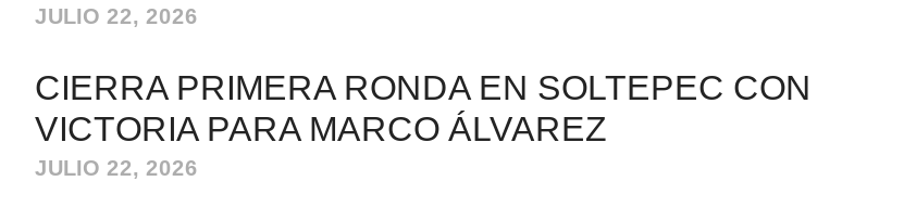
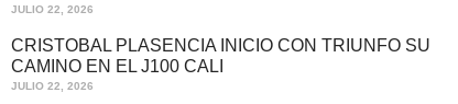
- CIERRA PRIMERA RONDA EN SOLTEPEC CON
- VICTORIA PARA MARCO ÁLVAREZ
+ CRISTOBAL PLASENCIA INICIO CON TRIUNFO SU
+ CAMINO EN EL J100 CALI
